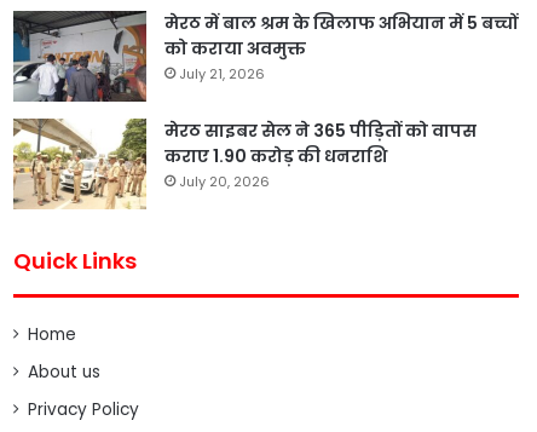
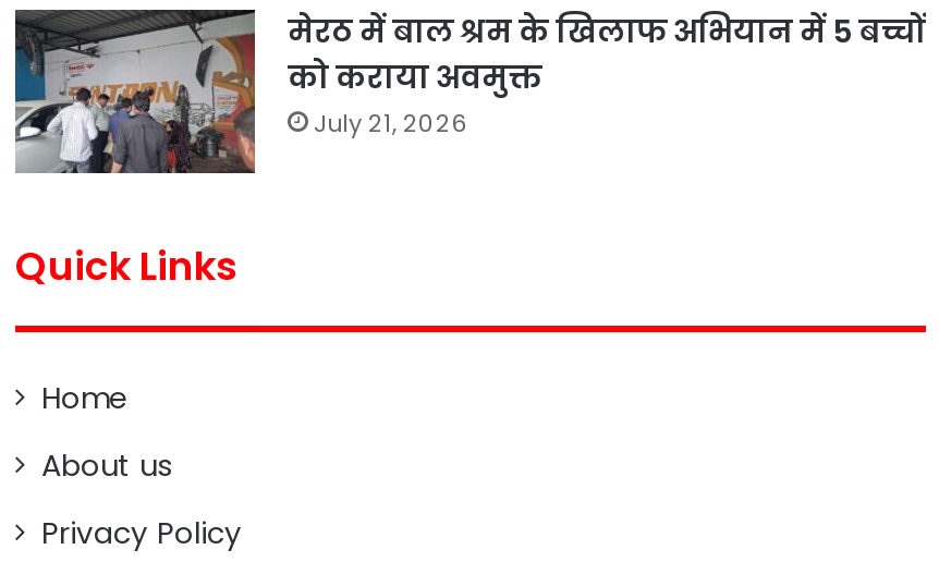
- [image]
- मेरठ साइबर सेल ने 365 पीड़ितों को वापस
- कराए 1.90 करोड़ की धनराशि
- July 20, 2026
